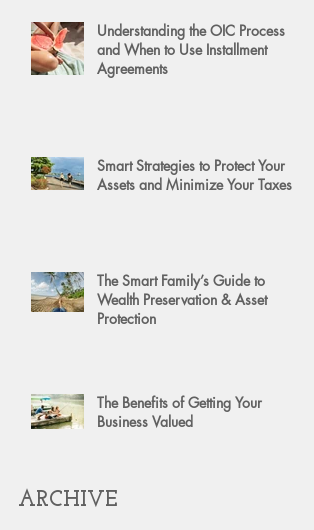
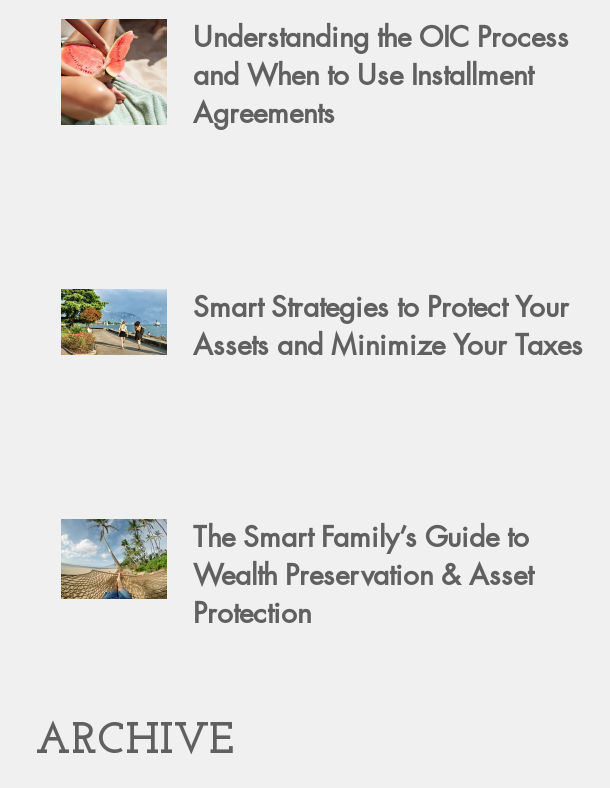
- [image]
- The Benefits of Getting Your
- Business Valued
